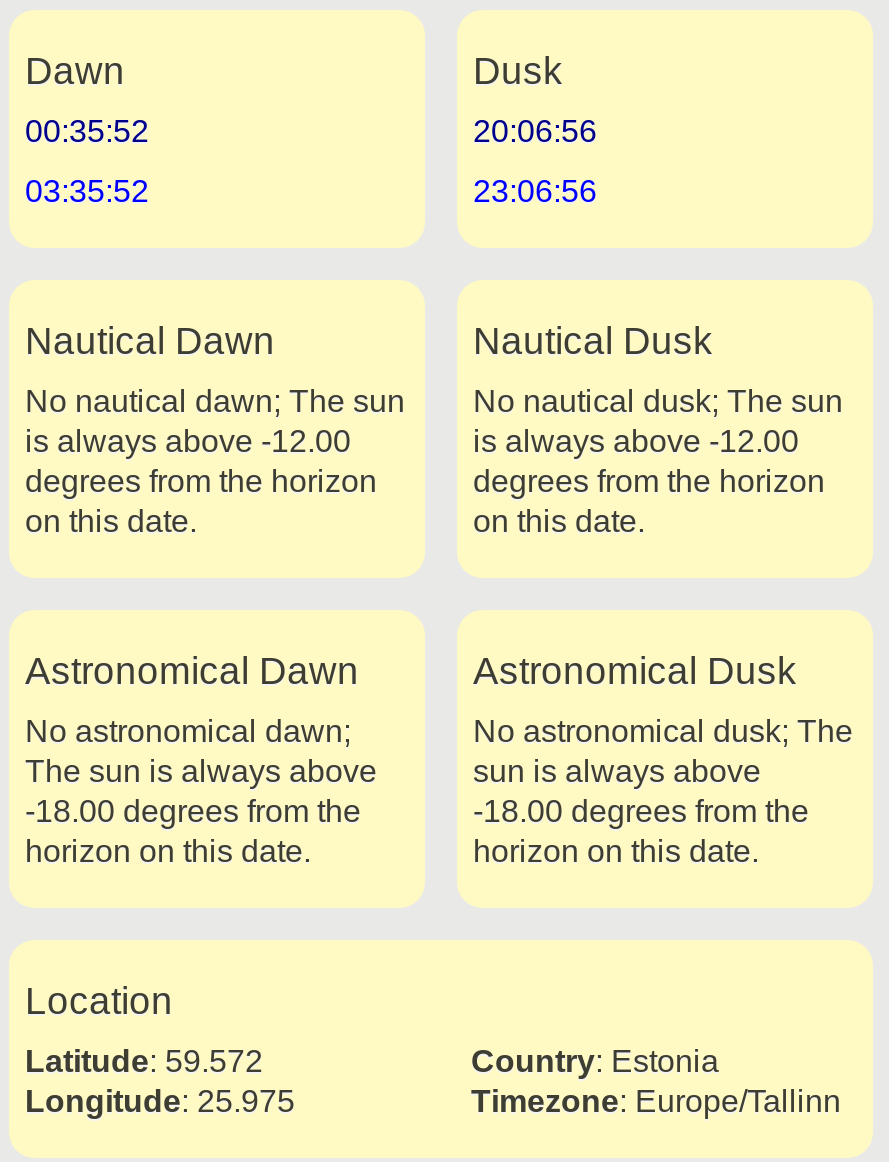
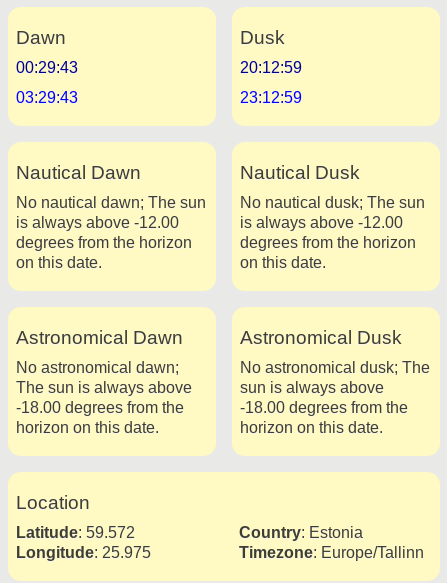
- 00:35:52
+ 00:29:43

- 20:06:56
+ 20:12:59

- 03:35:52
+ 03:29:43

- 23:06:56
+ 23:12:59
